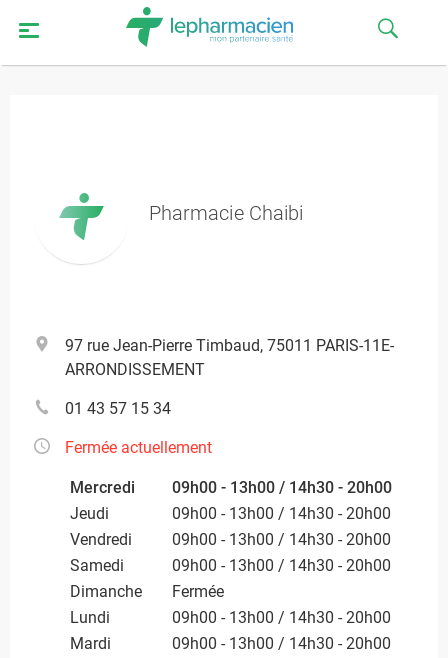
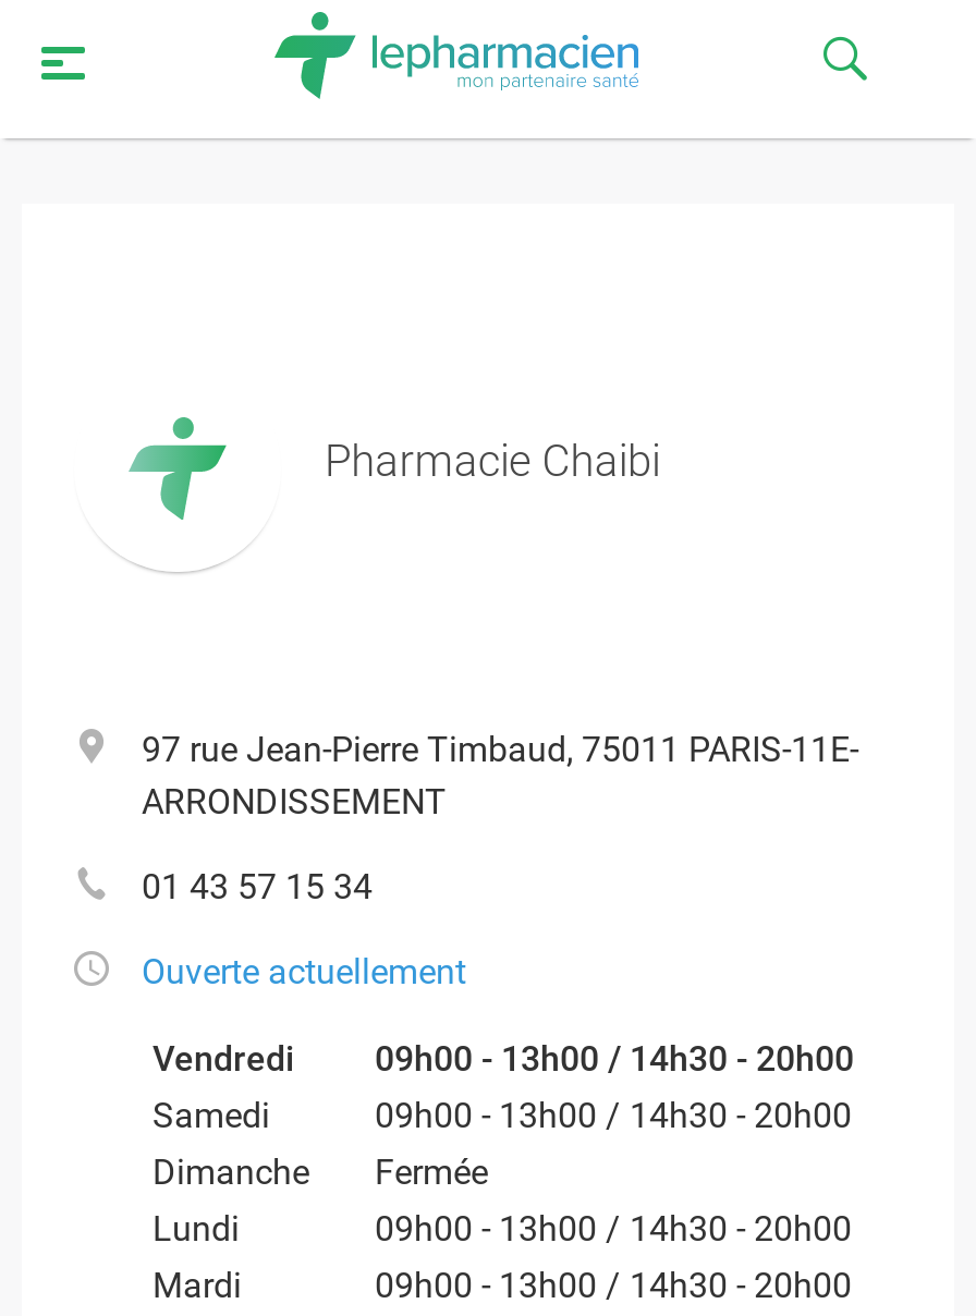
- Fermée actuellement
- Mercredi
- 09h00 - 13h00 / 14h30 - 20h00
- Jeudi
- 09h00 - 13h00 / 14h30 - 20h00
+ Ouverte actuellement
